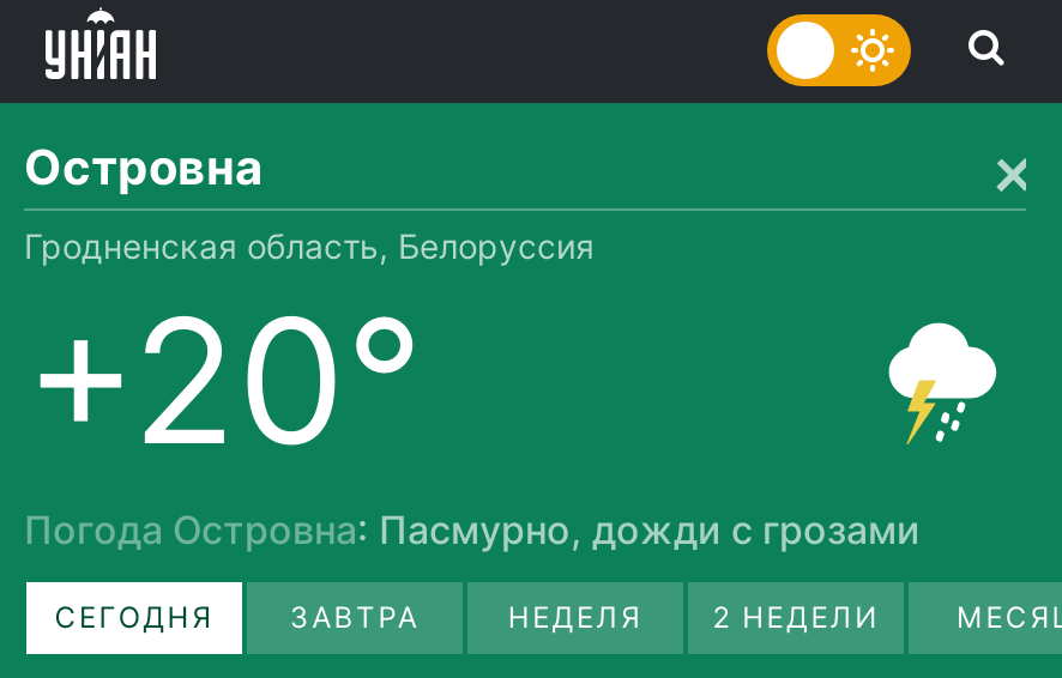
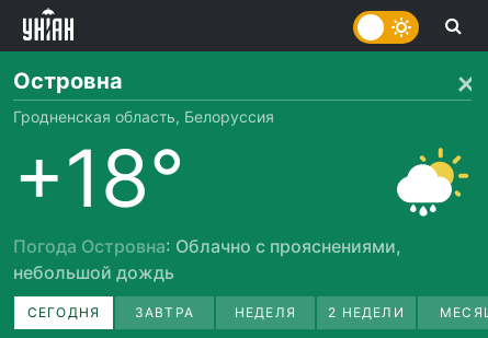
- [image]
- +20°
- Погода Островна: Пасмурно, дожди с грозами
+ [image]
+ +18°
+ Погода Островна: Облачно с прояснениями,
+ небольшой дождь
